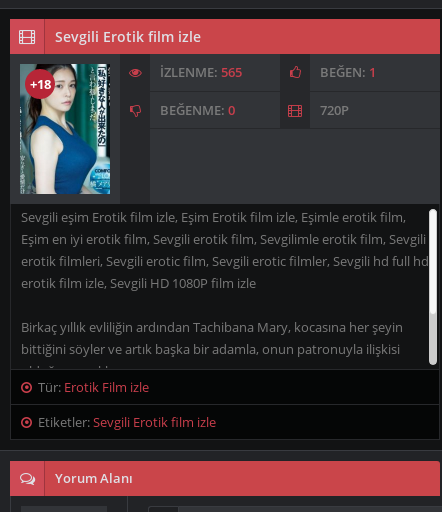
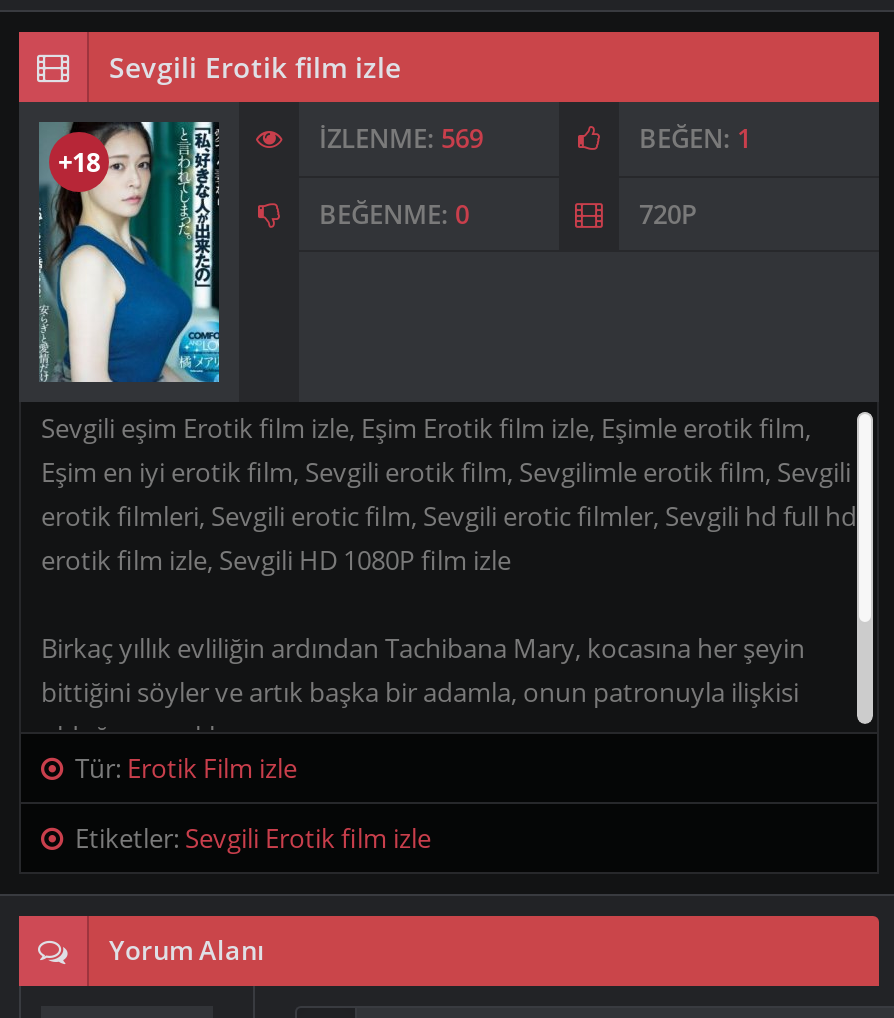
- İZLENME: 565
+ İZLENME: 569
